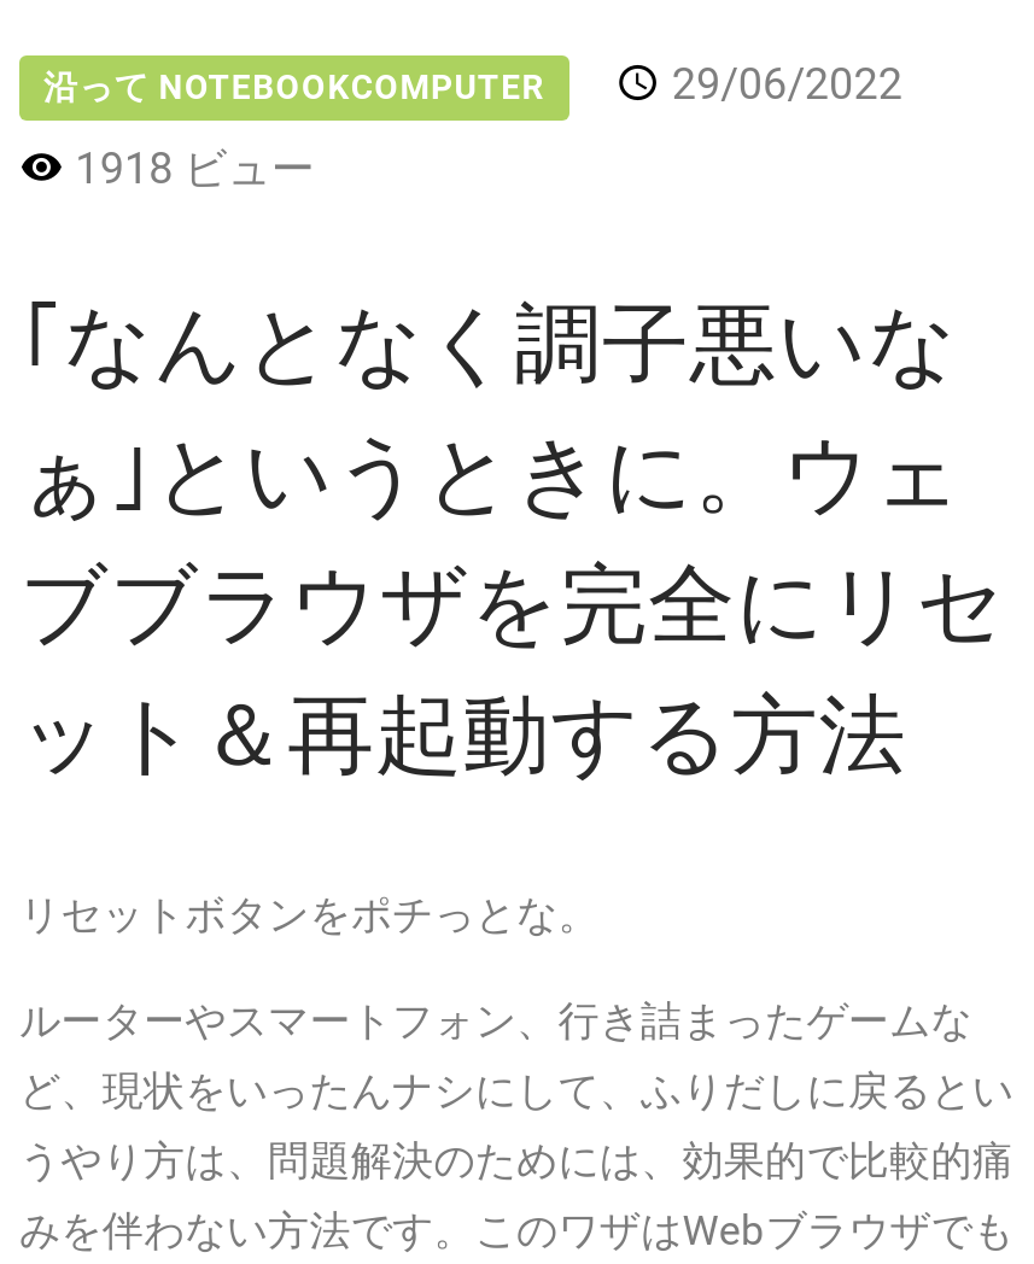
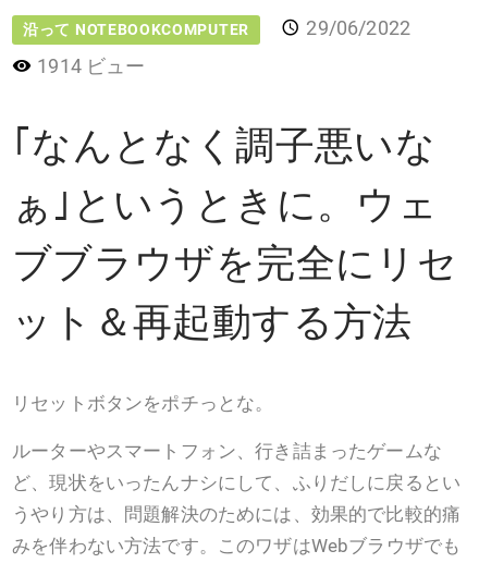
- 1918 ビュー
+ 1914 ビュー
